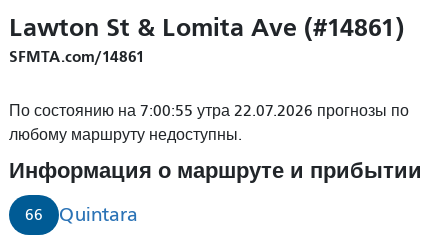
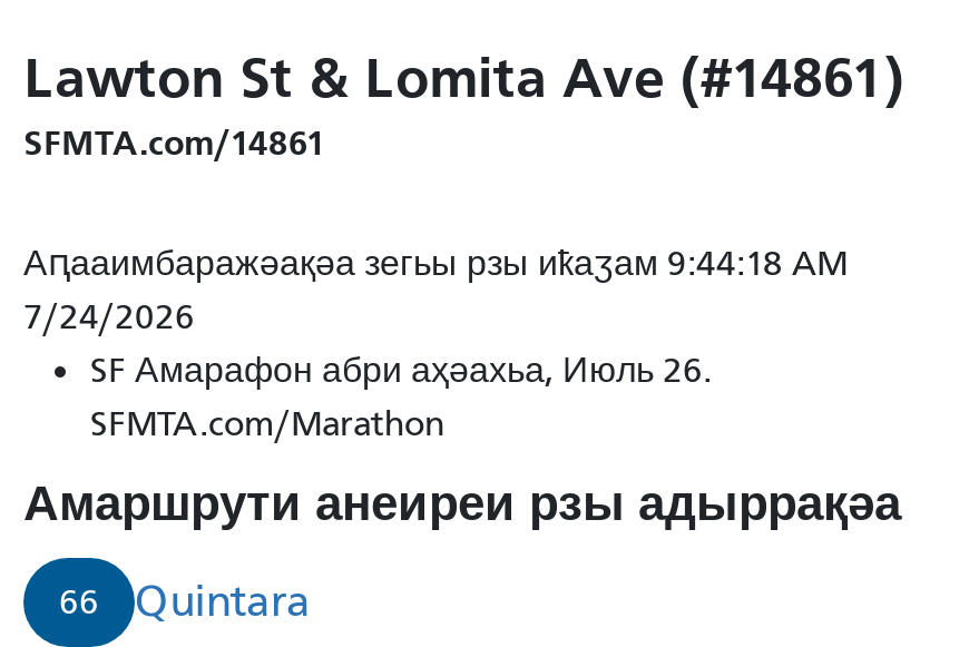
- По состоянию на 7:00:55 утра 22.07.2026 прогнозы по
- любому маршруту недоступны.
+ Аԥааимбаражәақәа зегьы рзы иҟаӡам 9:44:18 AM
+ 7/24/2026
+ SF Амарафон абри аҳәахьа, Июль 26.
+ SFMTA.com/Marathon

- Информация о маршруте и прибытии
+ Амаршрути анеиреи рзы адыррақәа
